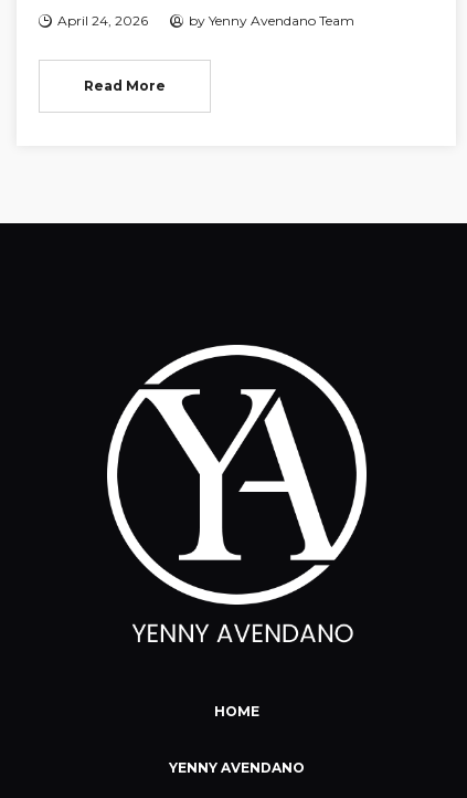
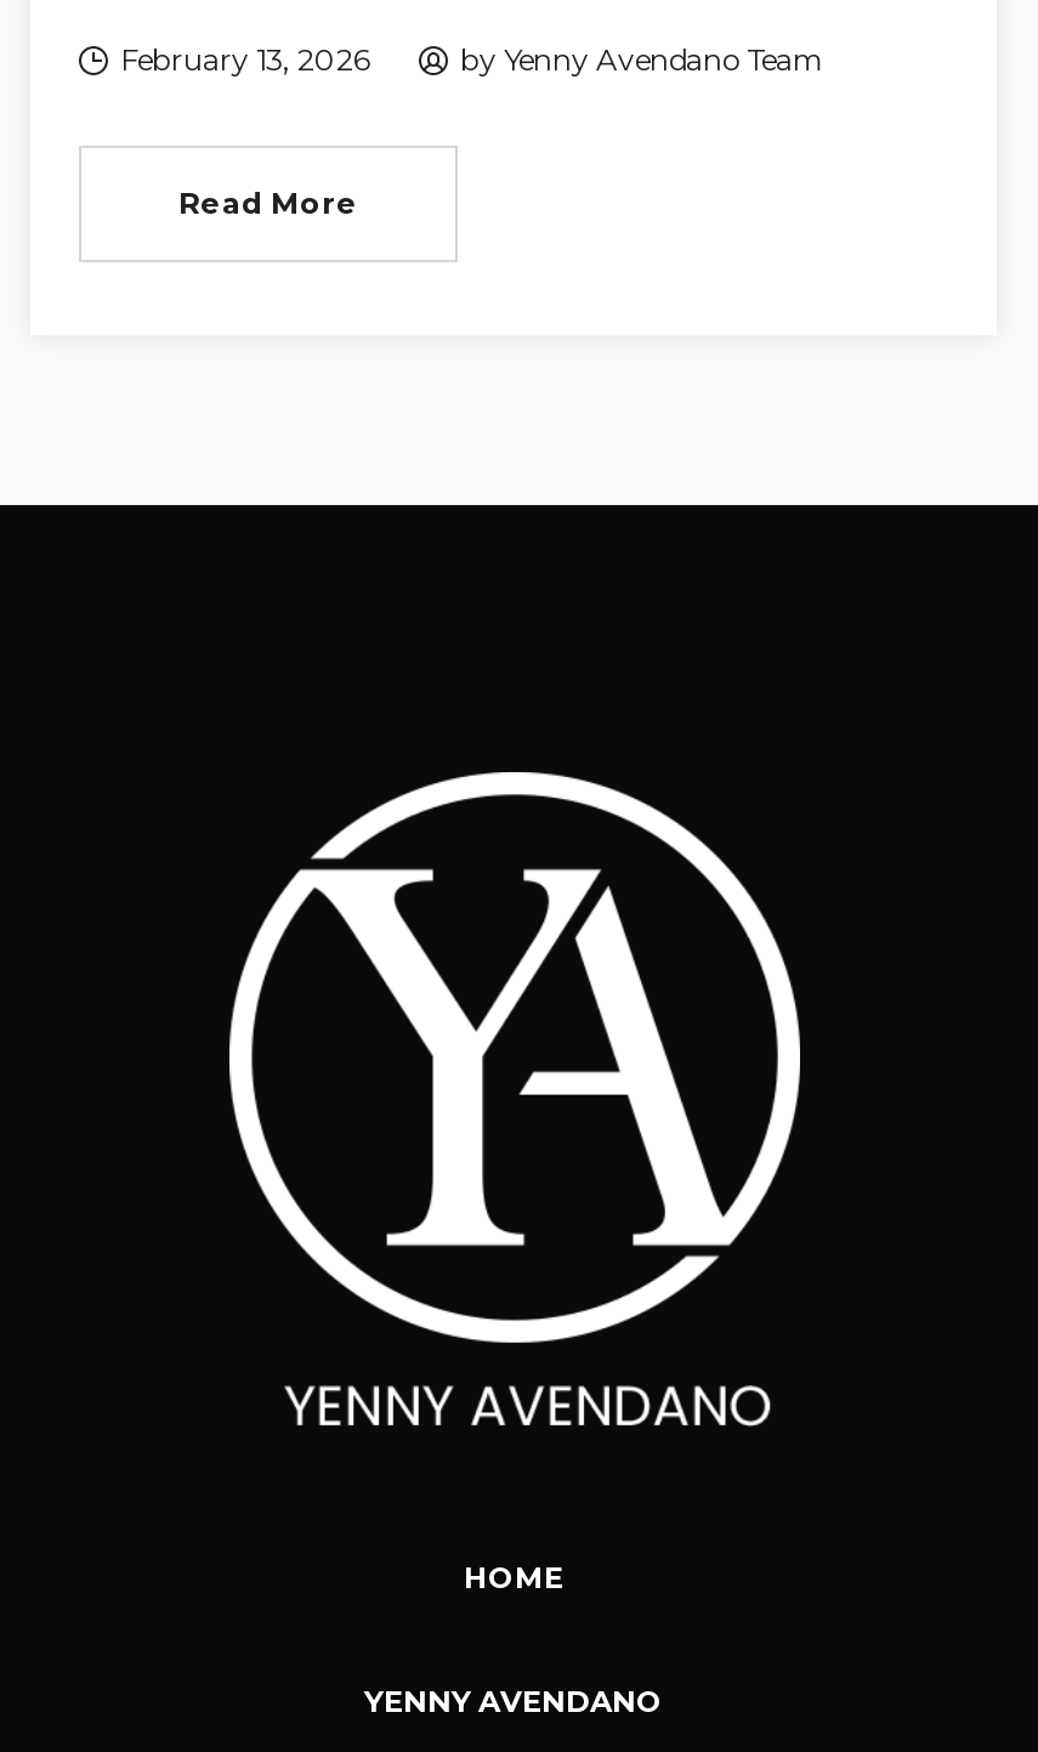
- April 24, 2026
+ February 13, 2026
